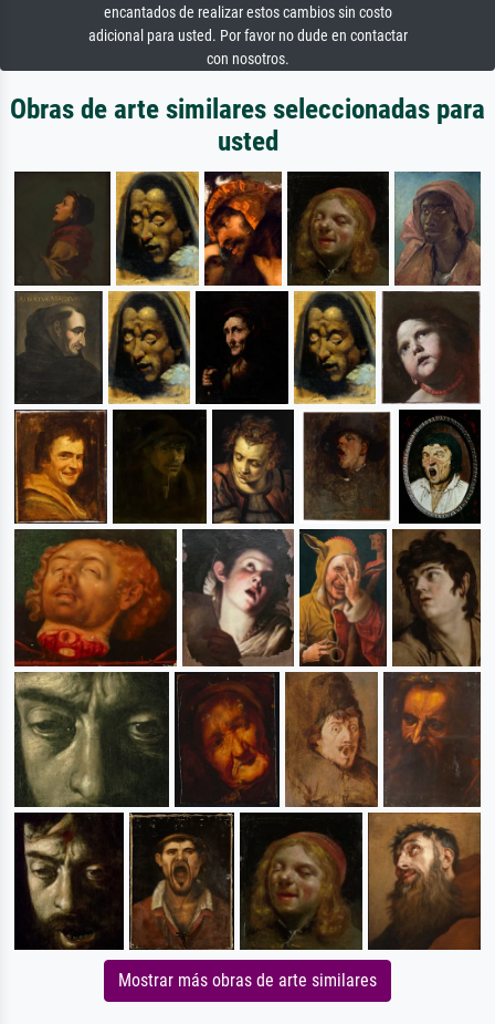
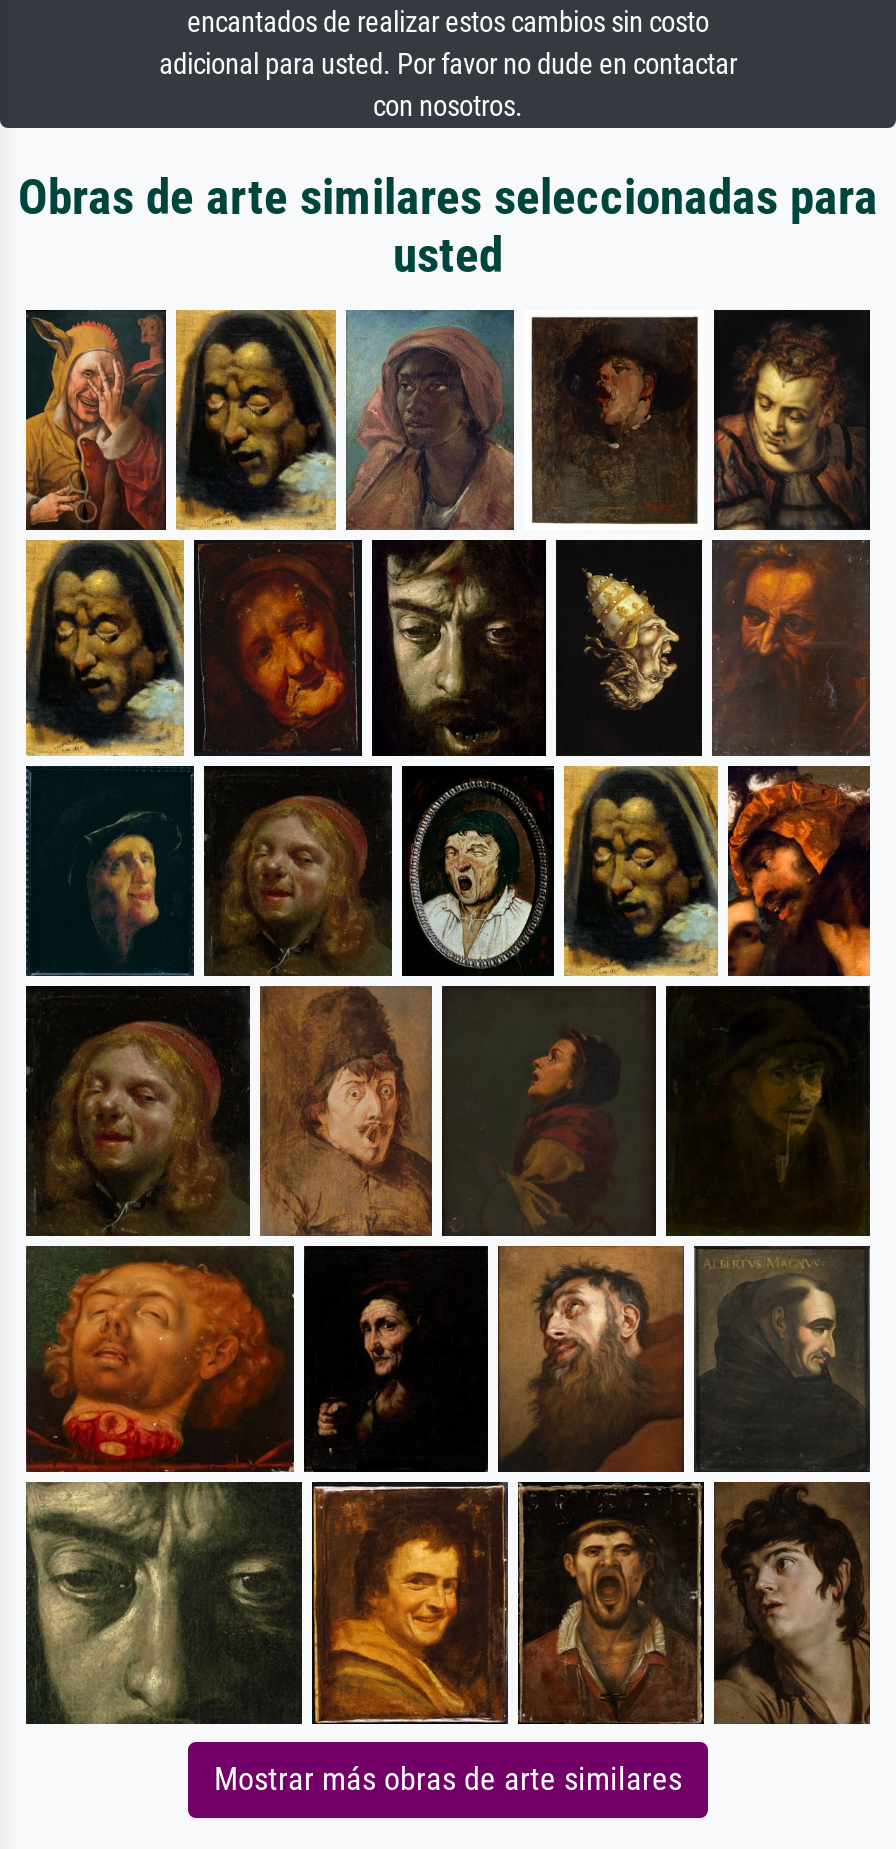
- [image]
+ [image]
